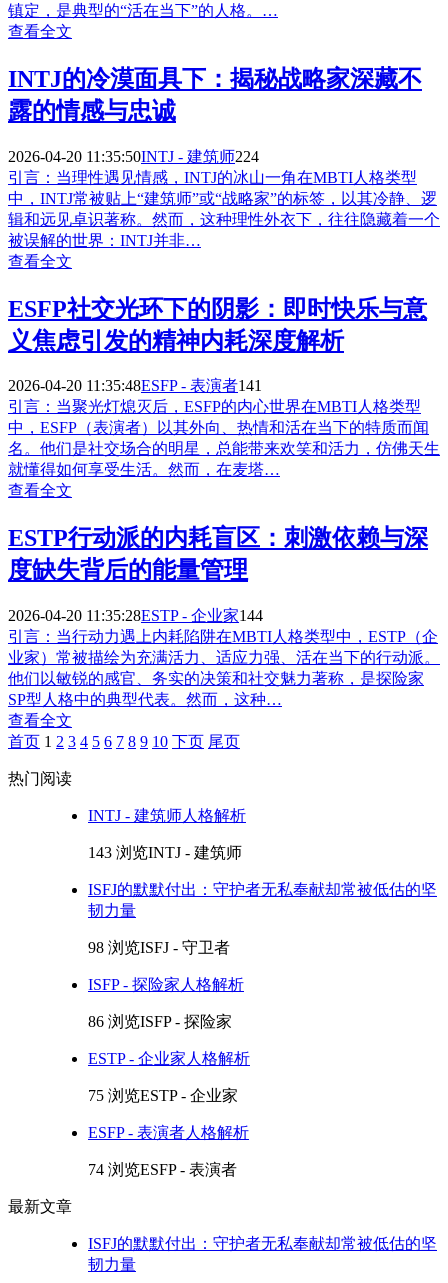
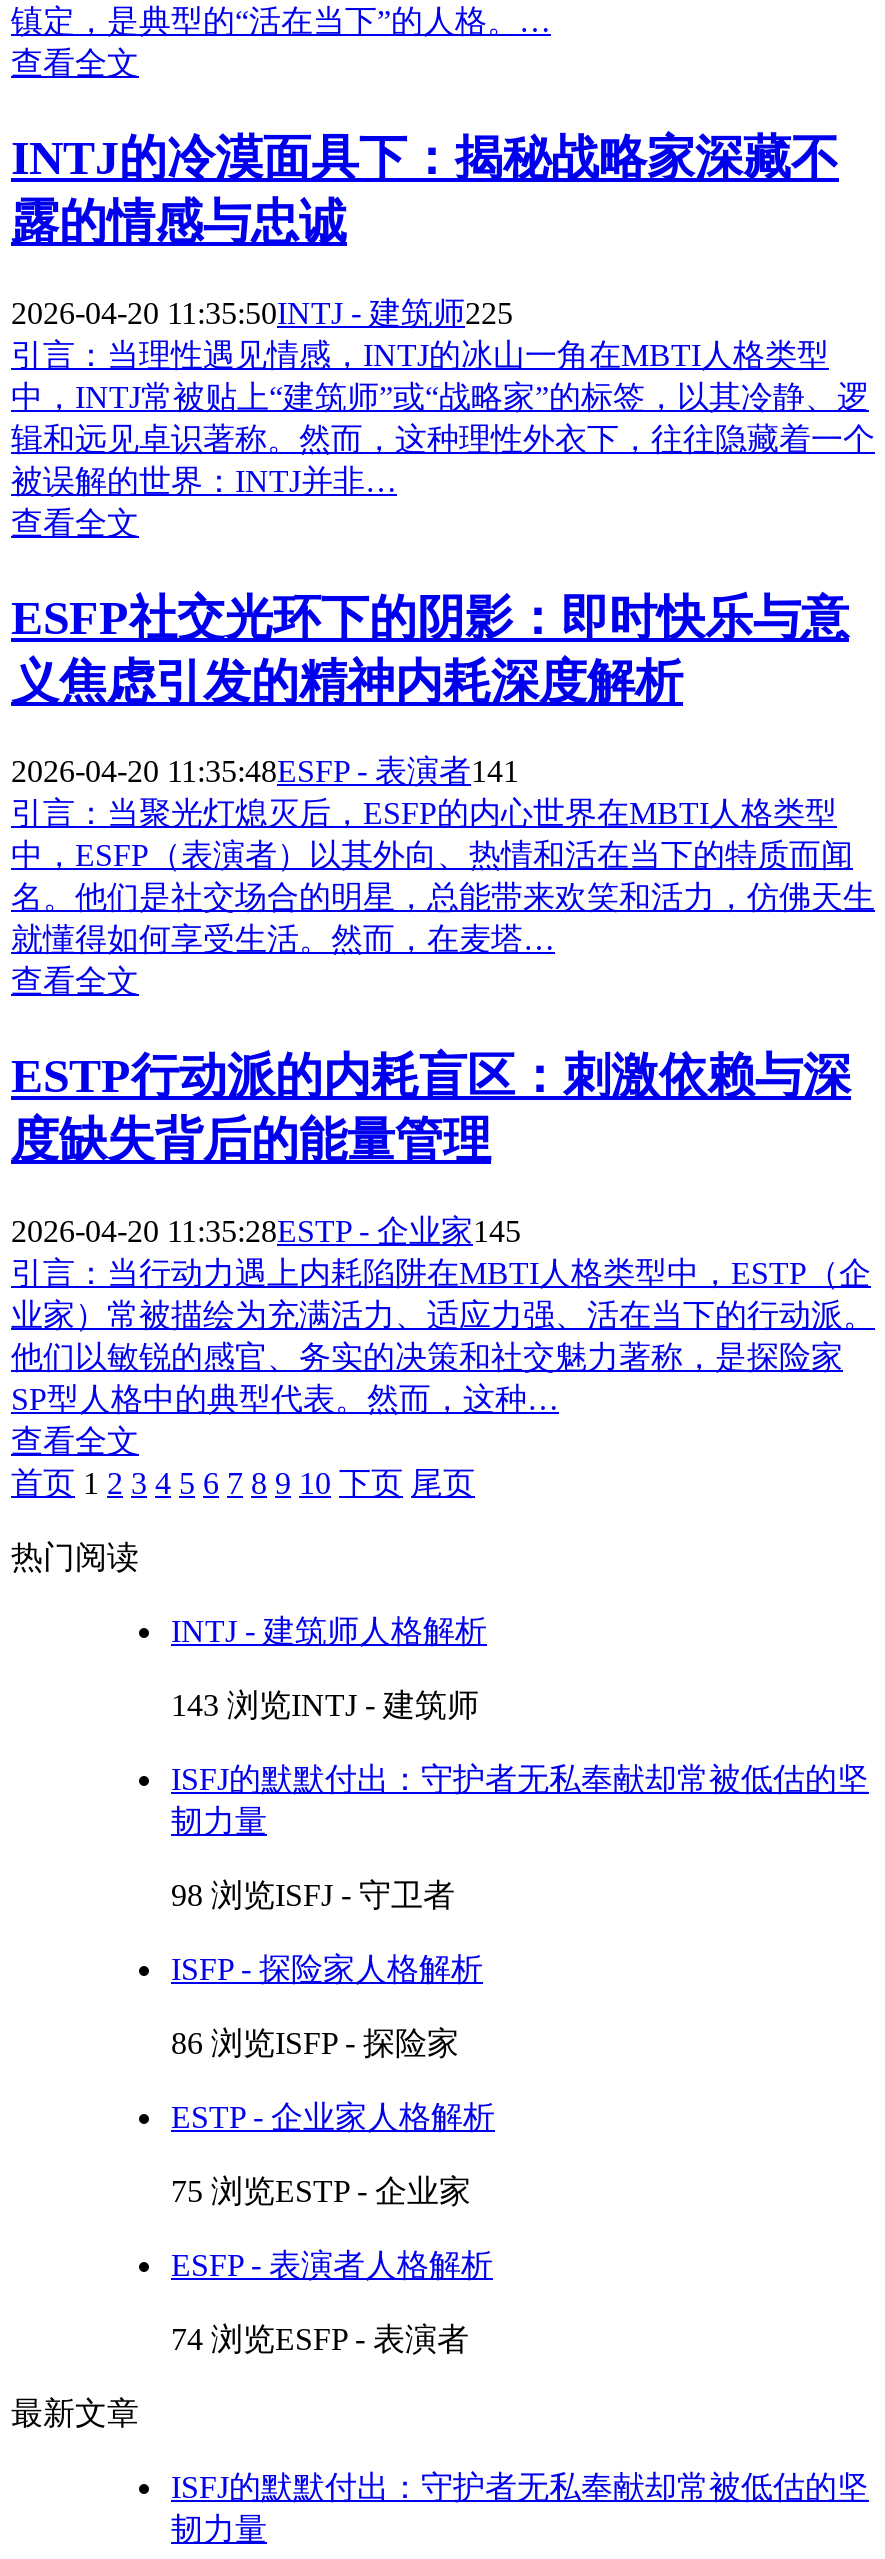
- 2026-04-20 11:35:50INTJ - 建筑师224
+ 2026-04-20 11:35:50INTJ - 建筑师225

- 2026-04-20 11:35:28ESTP - 企业家144
+ 2026-04-20 11:35:28ESTP - 企业家145
